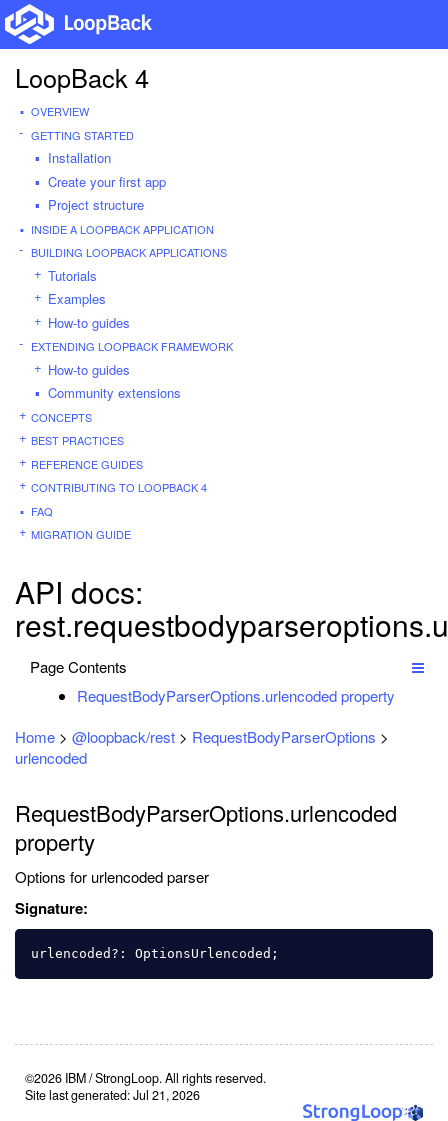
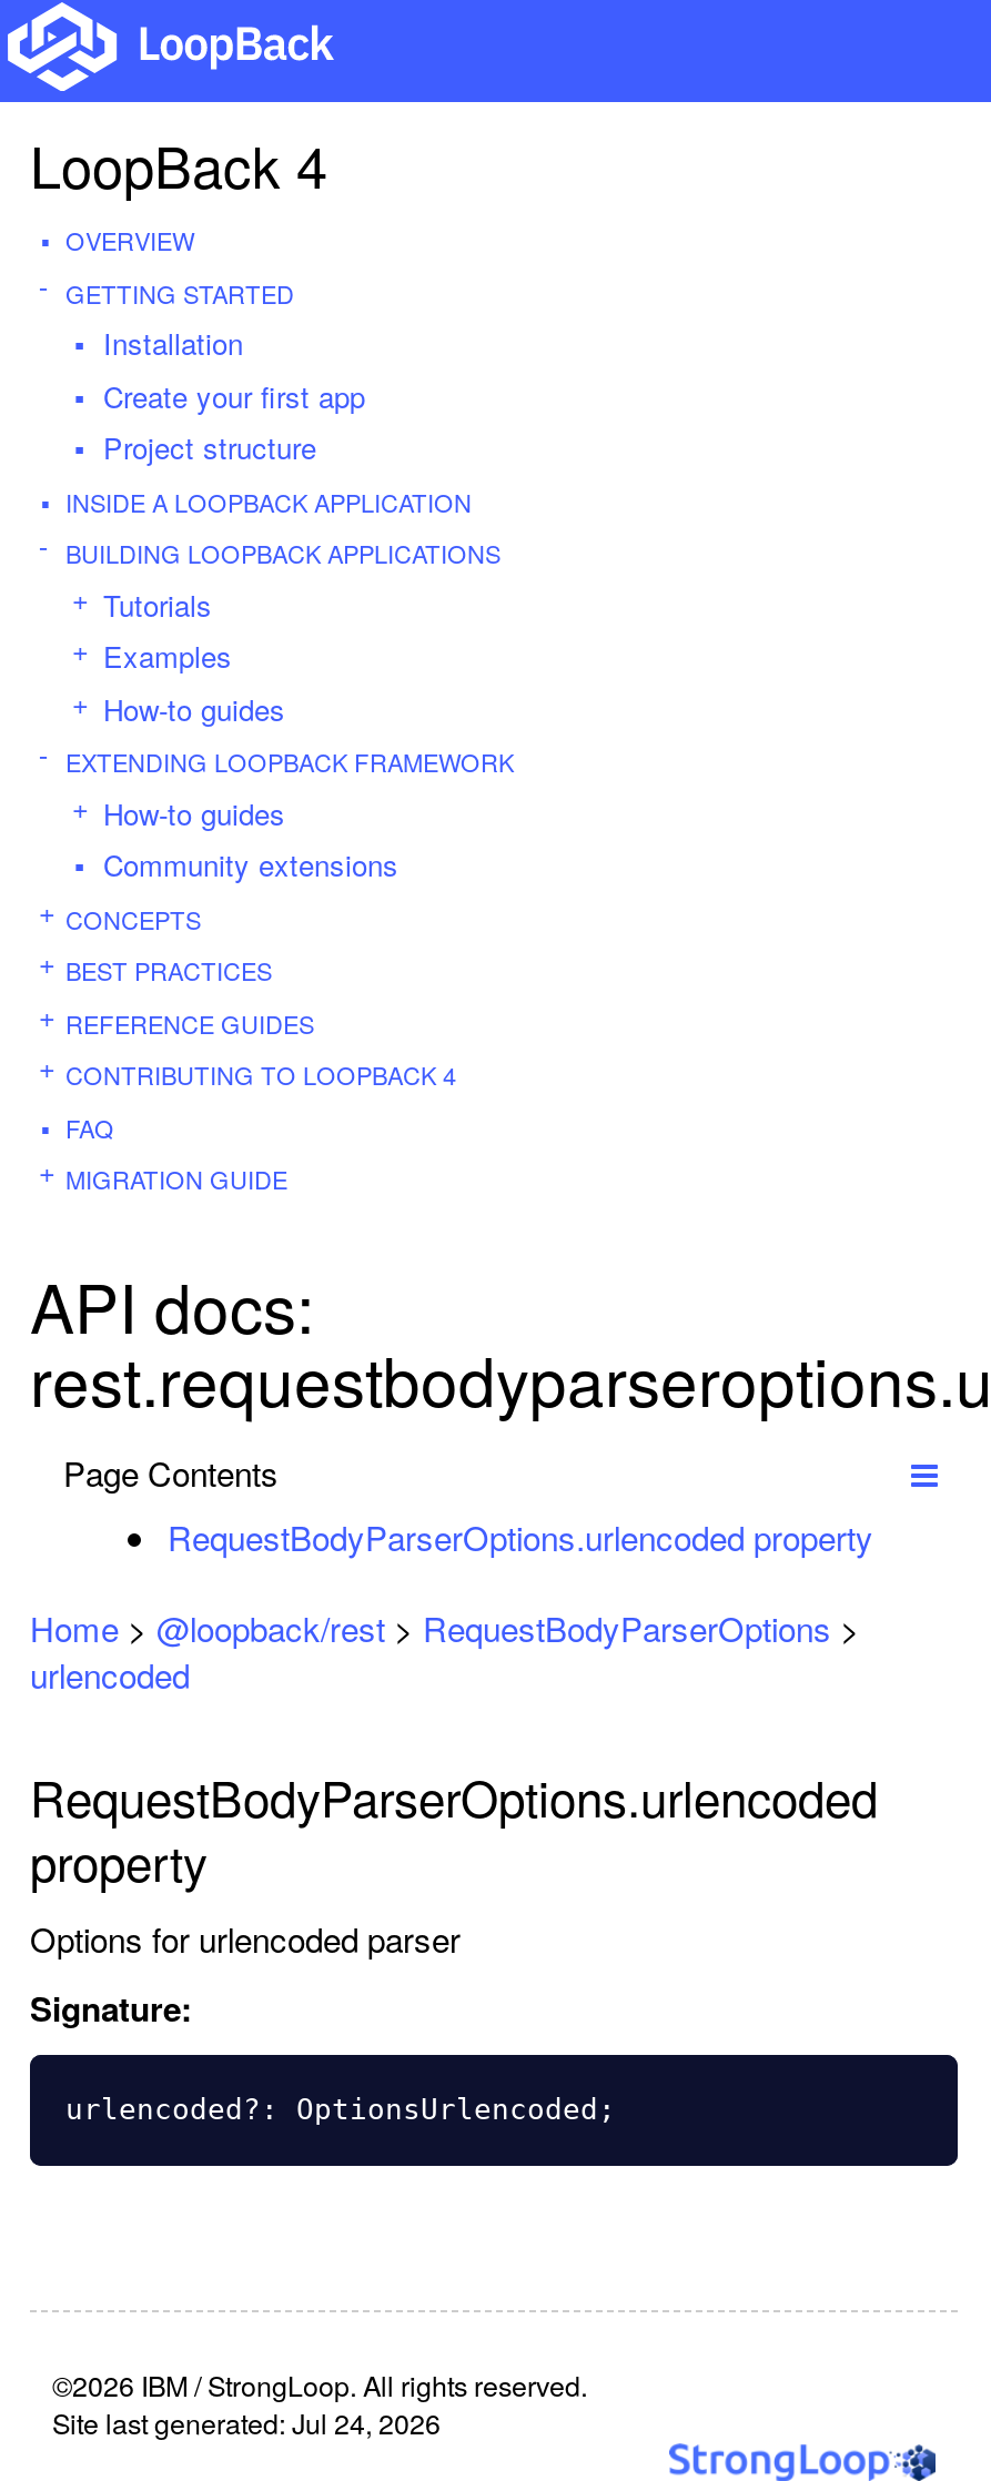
- Site last generated: Jul 21, 2026
+ Site last generated: Jul 24, 2026
